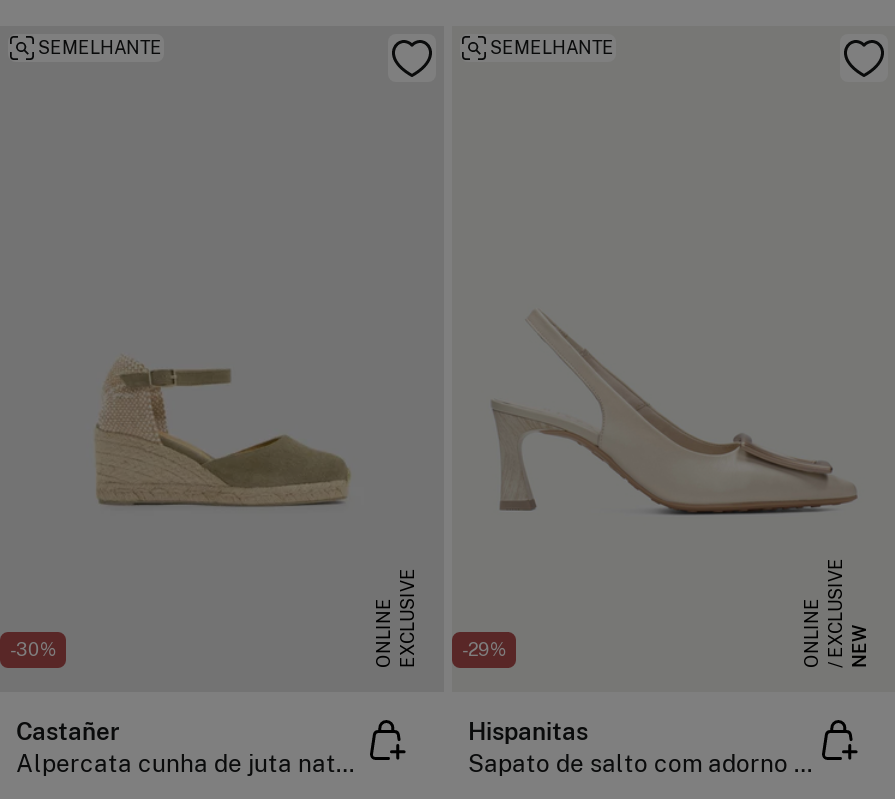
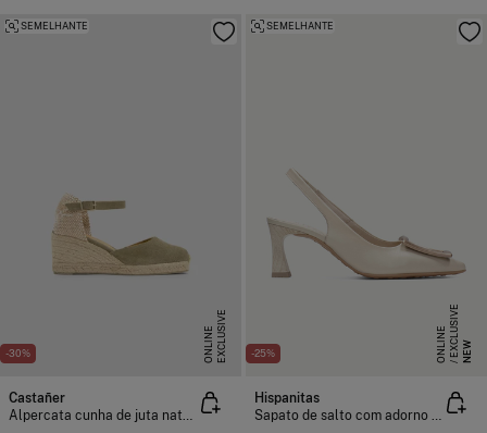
- -29%
+ -25%
